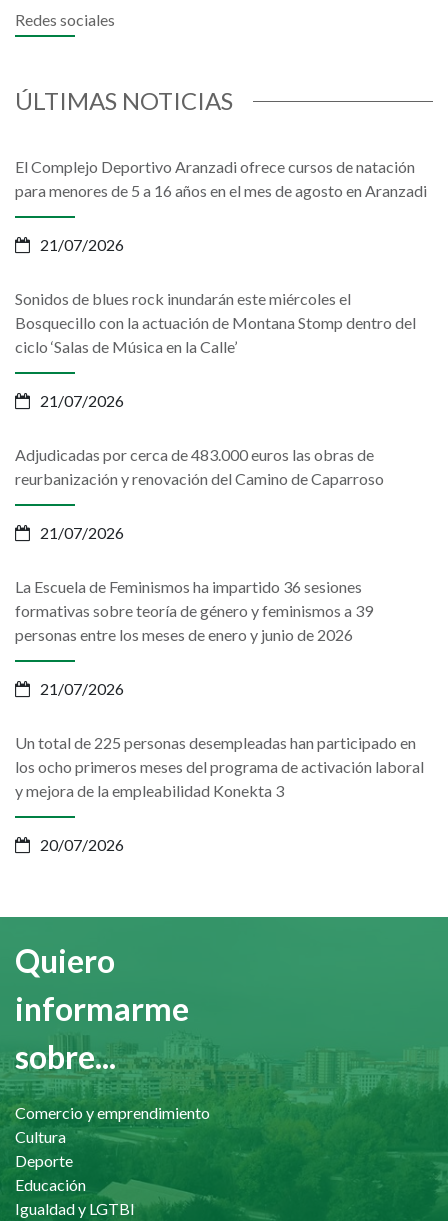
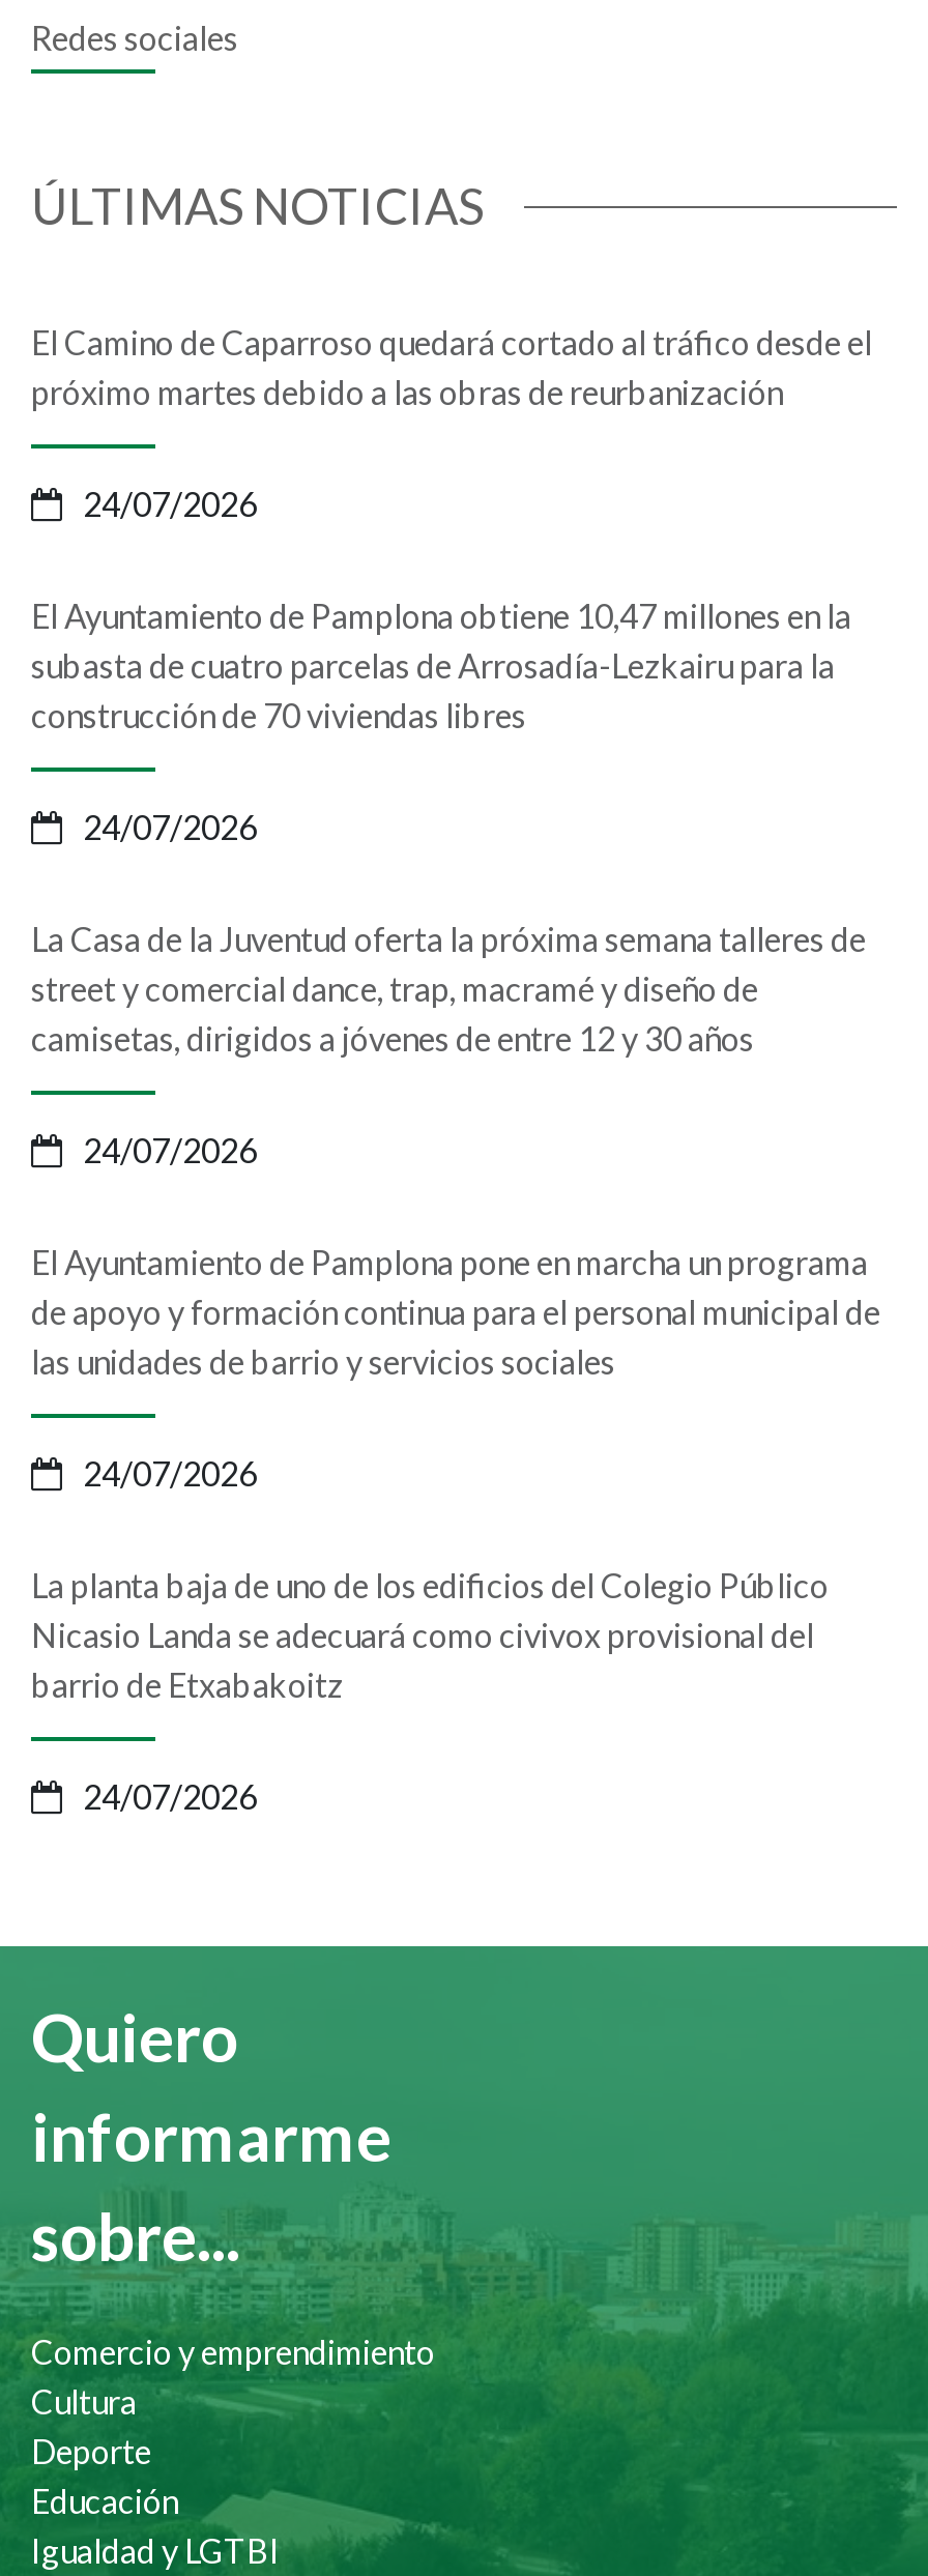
- El Complejo Deportivo Aranzadi ofrece cursos de natación
- para menores de 5 a 16 años en el mes de agosto en Aranzadi
+ El Camino de Caparroso quedará cortado al tráfico desde el
+ próximo martes debido a las obras de reurbanización

- 21/07/2026
+ 24/07/2026

- Sonidos de blues rock inundarán este miércoles el
- Bosquecillo con la actuación de Montana Stomp dentro del
- ciclo ‘Salas de Música en la Calle’
+ El Ayuntamiento de Pamplona obtiene 10,47 millones en la
+ subasta de cuatro parcelas de Arrosadía-Lezkairu para la
+ construcción de 70 viviendas libres

- 21/07/2026
+ 24/07/2026

- Adjudicadas por cerca de 483.000 euros las obras de
- reurbanización y renovación del Camino de Caparroso
+ La Casa de la Juventud oferta la próxima semana talleres de
+ street y comercial dance, trap, macramé y diseño de
+ camisetas, dirigidos a jóvenes de entre 12 y 30 años

- 21/07/2026
+ 24/07/2026

- La Escuela de Feminismos ha impartido 36 sesiones
- formativas sobre teoría de género y feminismos a 39
- personas entre los meses de enero y junio de 2026
+ El Ayuntamiento de Pamplona pone en marcha un programa
+ de apoyo y formación continua para el personal municipal de
+ las unidades de barrio y servicios sociales

- 21/07/2026
+ 24/07/2026

- Un total de 225 personas desempleadas han participado en
- los ocho primeros meses del programa de activación laboral
- y mejora de la empleabilidad Konekta 3
+ La planta baja de uno de los edificios del Colegio Público
+ Nicasio Landa se adecuará como civivox provisional del
+ barrio de Etxabakoitz

- 20/07/2026
+ 24/07/2026
